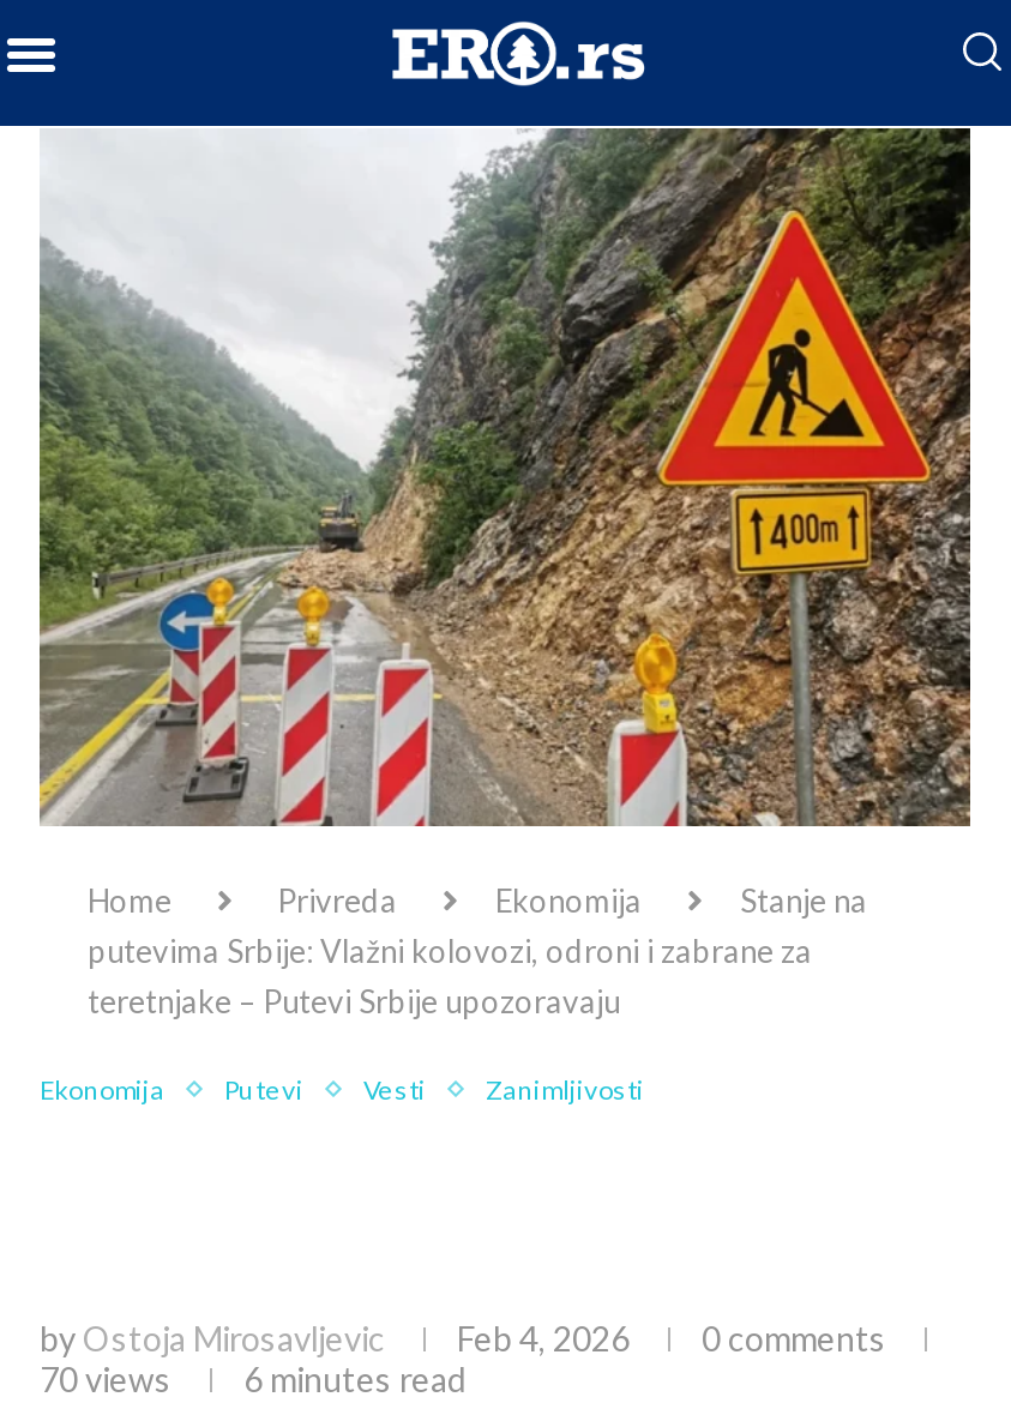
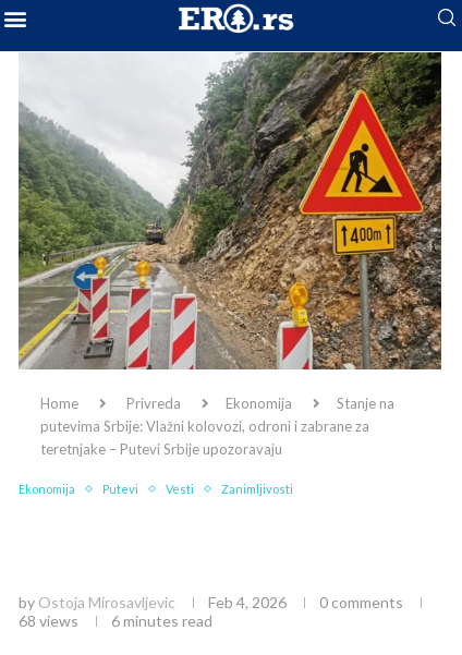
- 70 views 6 minutes read
+ 68 views 6 minutes read
